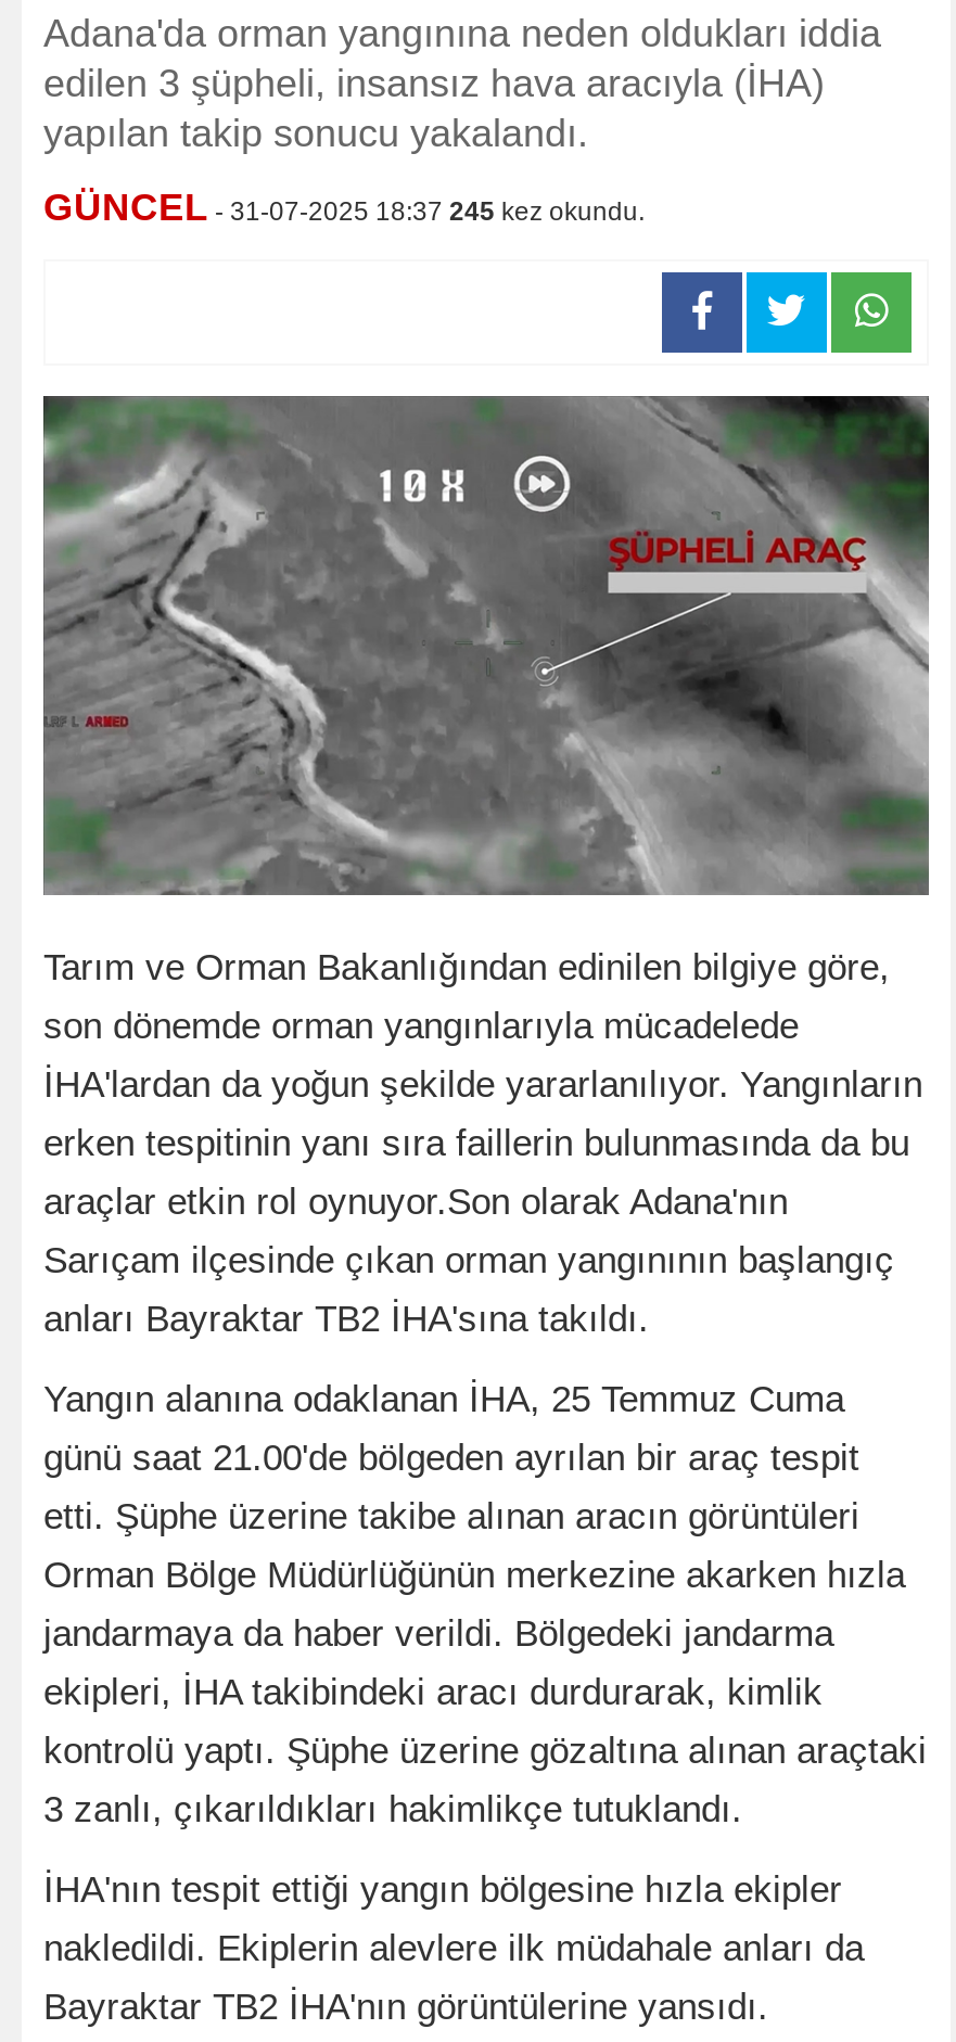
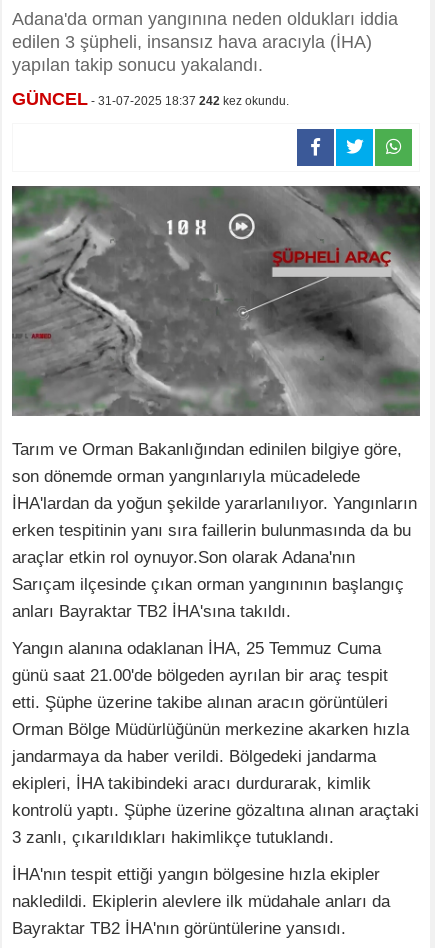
- GÜNCEL - 31-07-2025 18:37 245 kez okundu.
+ GÜNCEL - 31-07-2025 18:37 242 kez okundu.
